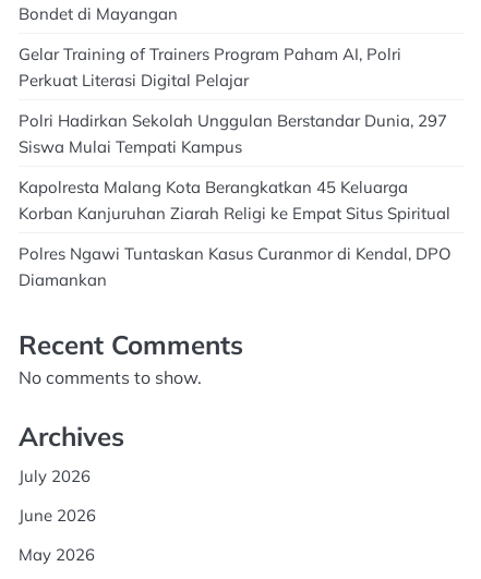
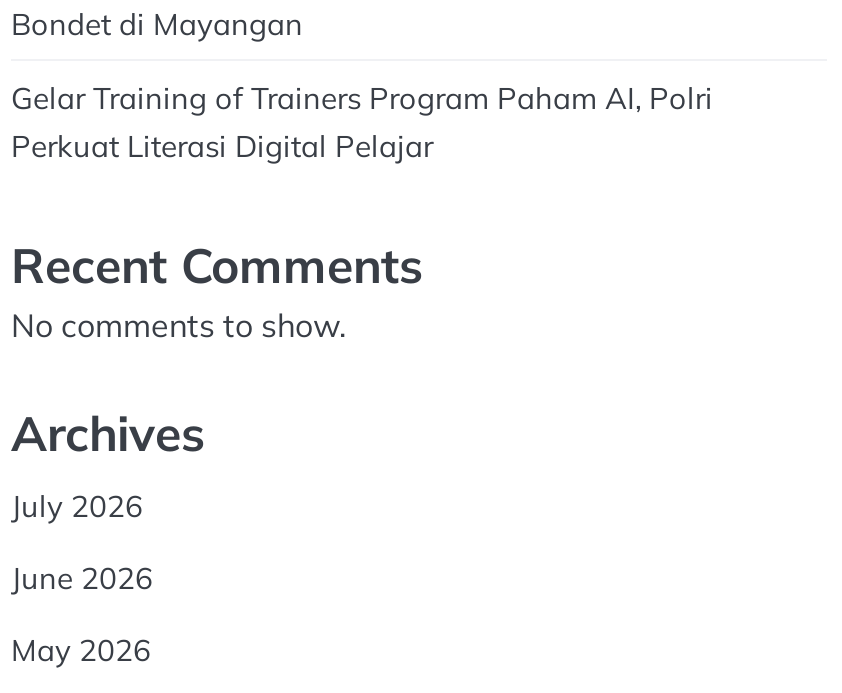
- Polri Hadirkan Sekolah Unggulan Berstandar Dunia, 297
- Siswa Mulai Tempati Kampus
- Kapolresta Malang Kota Berangkatkan 45 Keluarga
- Korban Kanjuruhan Ziarah Religi ke Empat Situs Spiritual
- Polres Ngawi Tuntaskan Kasus Curanmor di Kendal, DPO
- Diamankan
